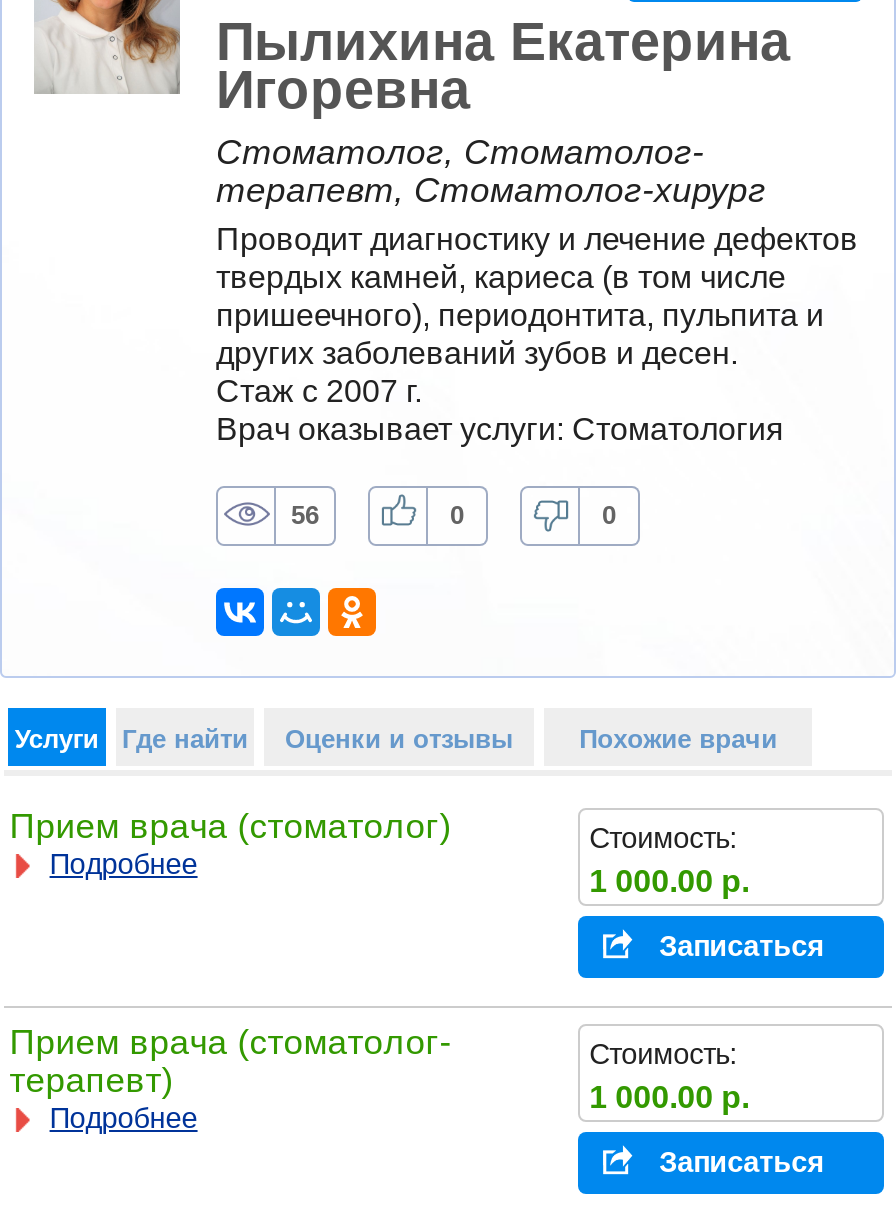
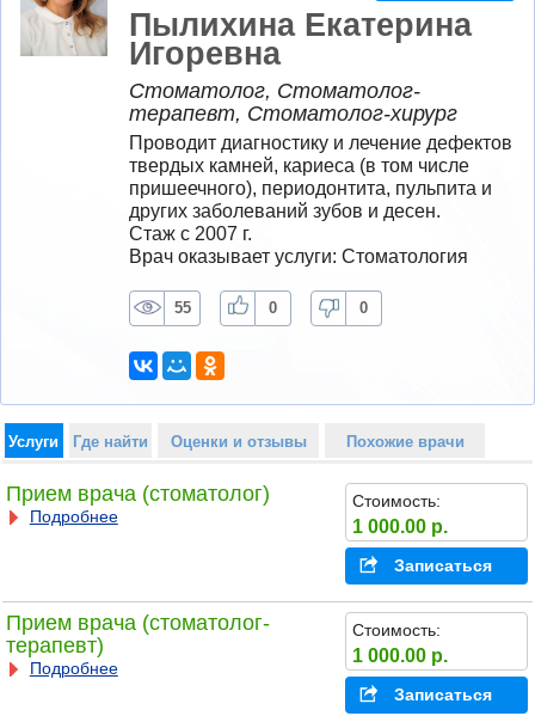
- 56
+ 55
